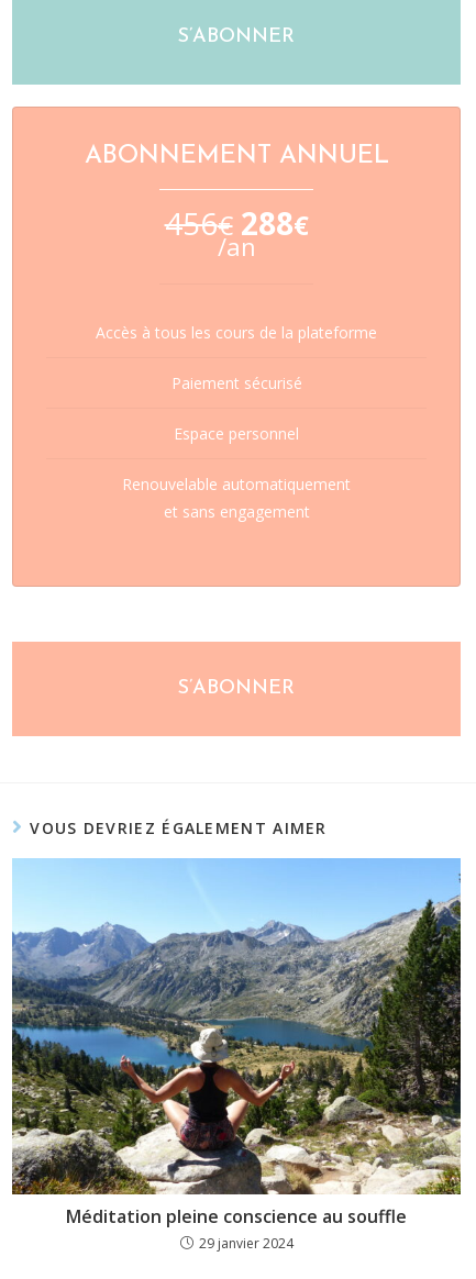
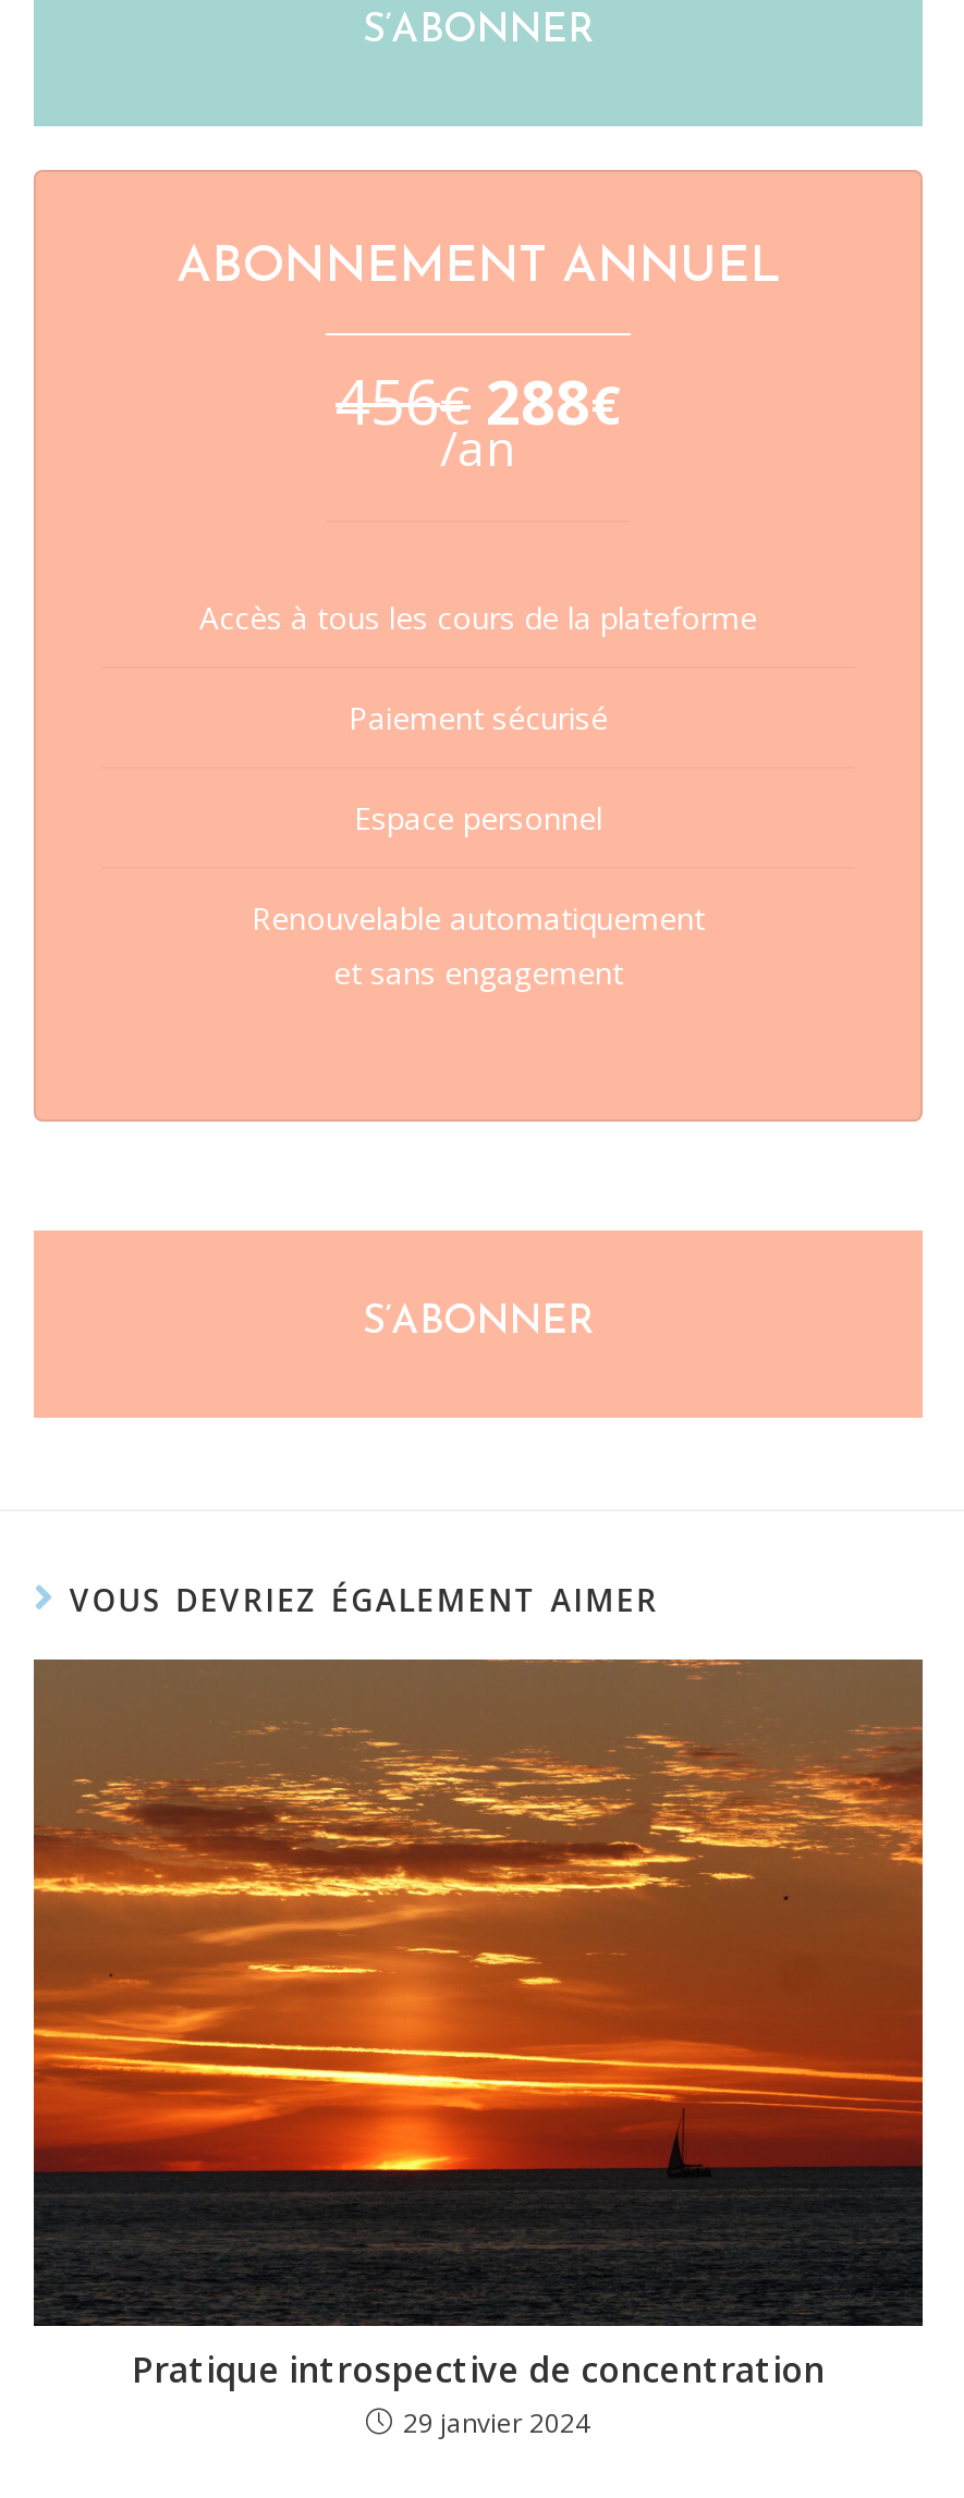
- [image]
- Méditation pleine conscience au souffle
+ [image]
+ Pratique introspective de concentration
